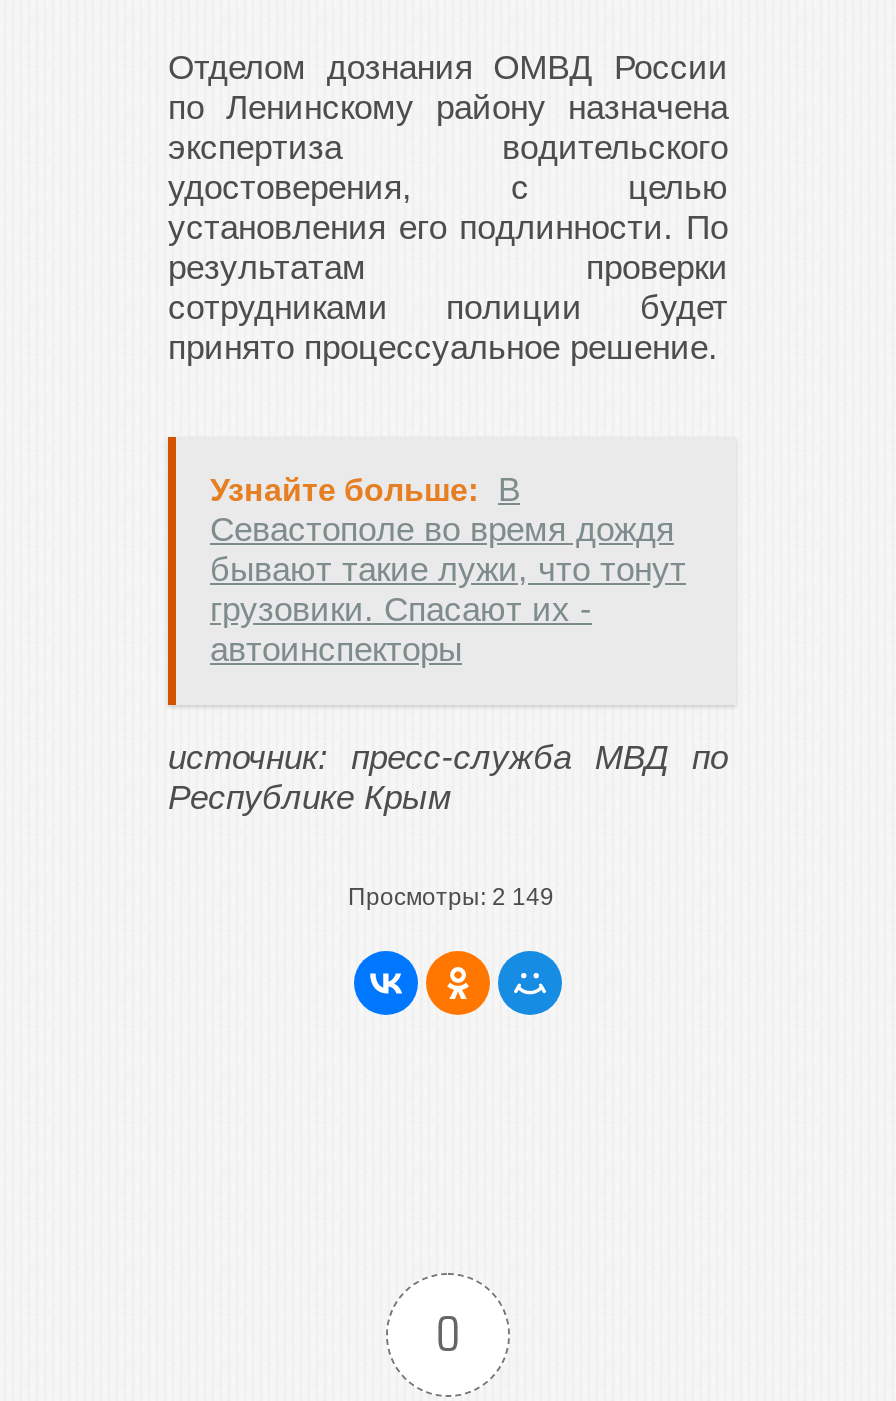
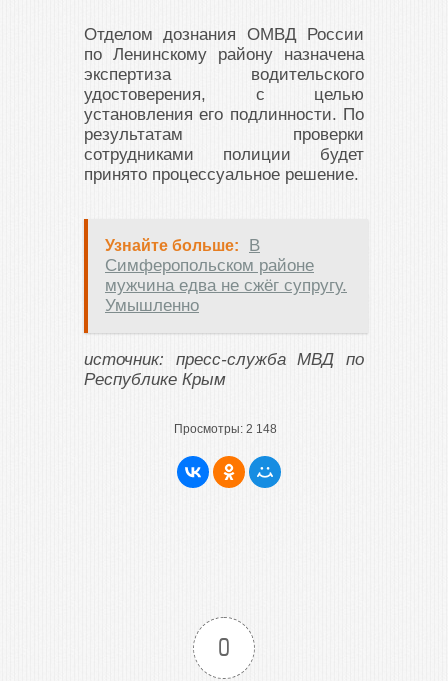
- Севастополе во время дождя
- бывают такие лужи, что тонут
- грузовики. Спасают их -
- автоинспекторы
+ Симферопольском районе
+ мужчина едва не сжёг супругу.
+ Умышленно

- Просмотры: 2 149
+ Просмотры: 2 148
